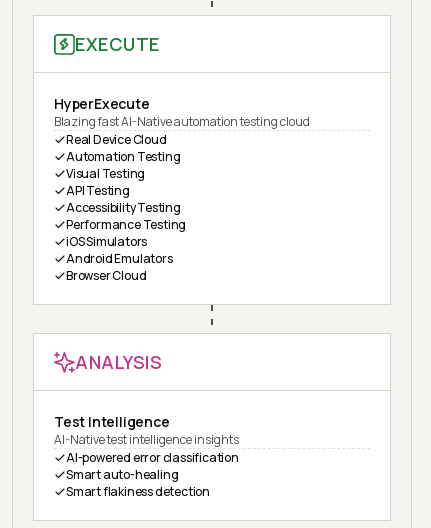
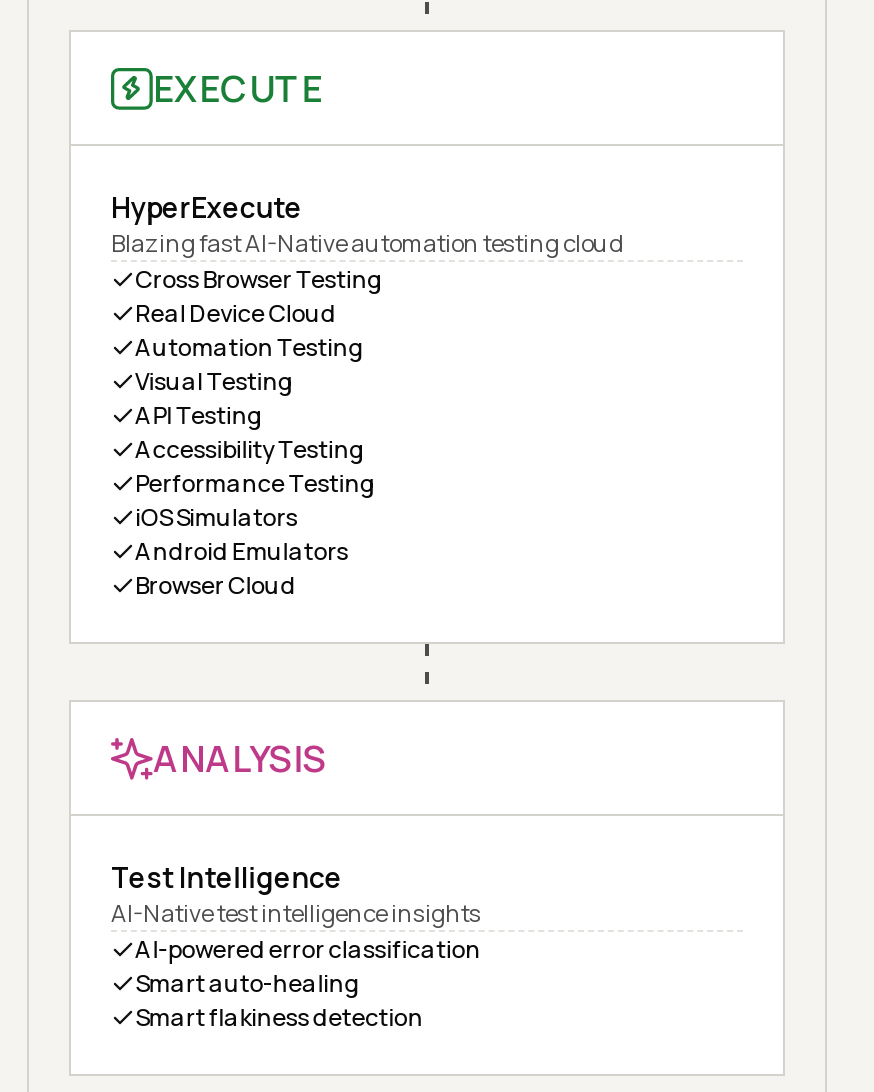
+ Cross Browser Testing
